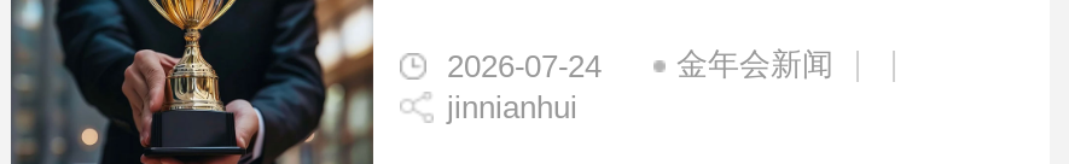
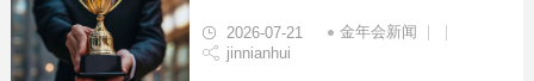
- 2026-07-24
+ 2026-07-21
